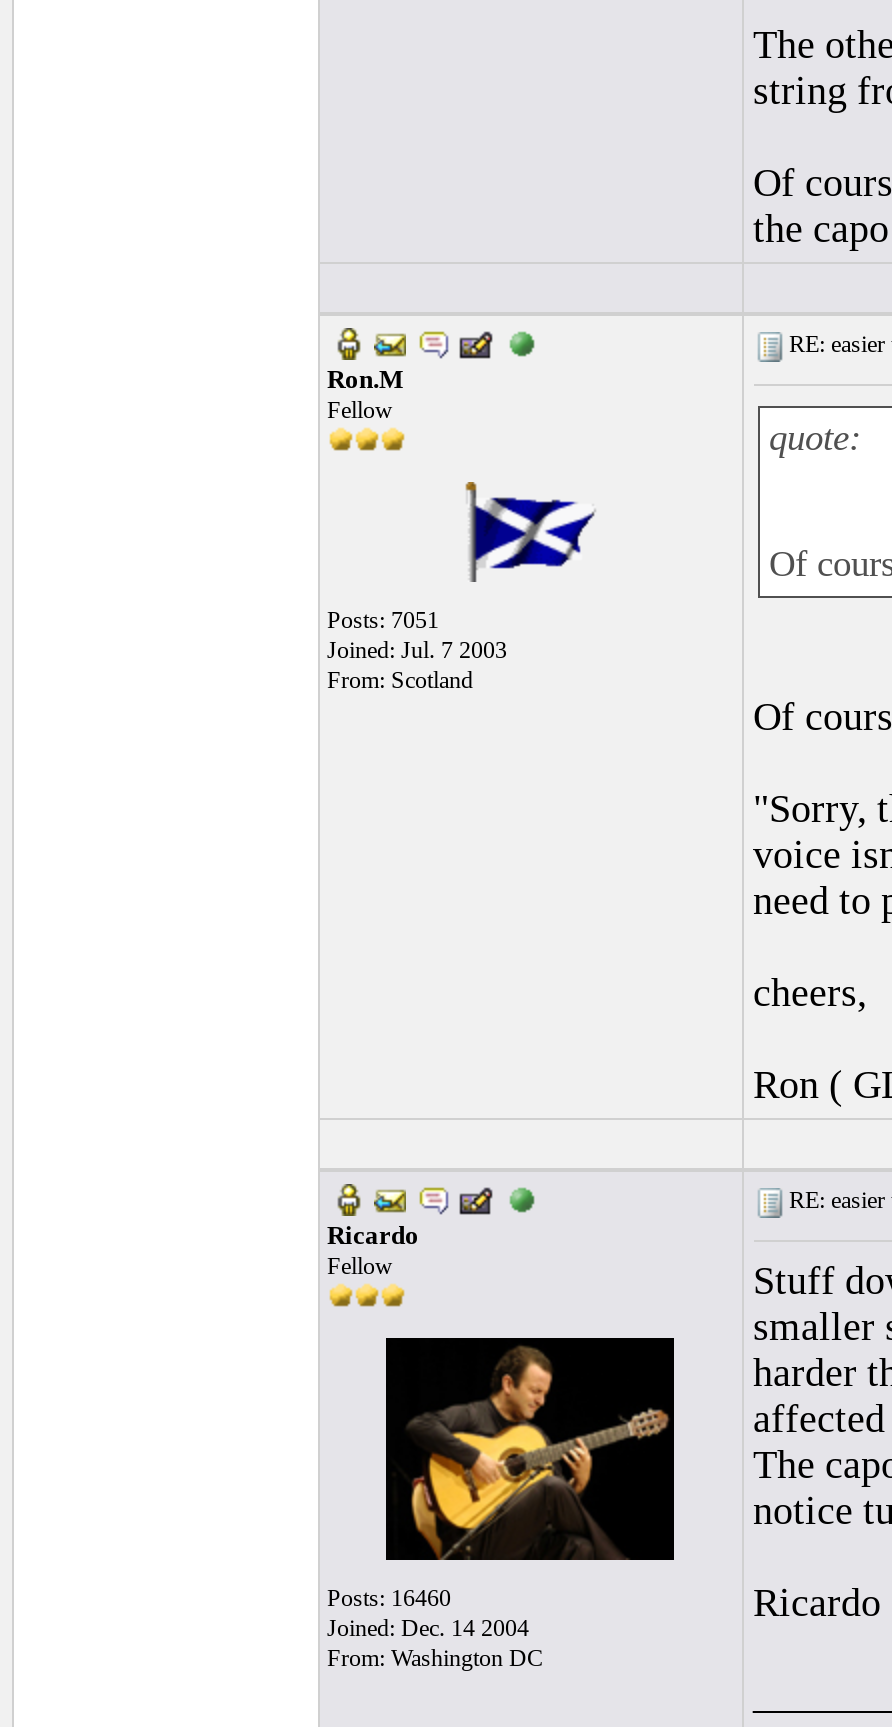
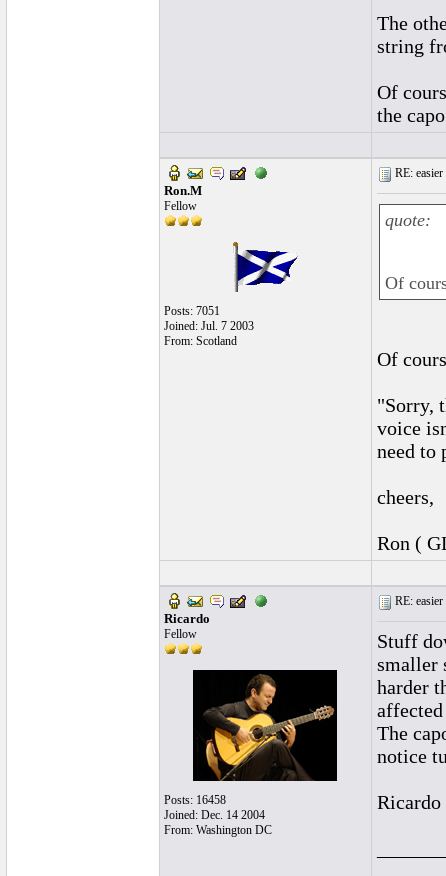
- Posts: 16460
+ Posts: 16458
